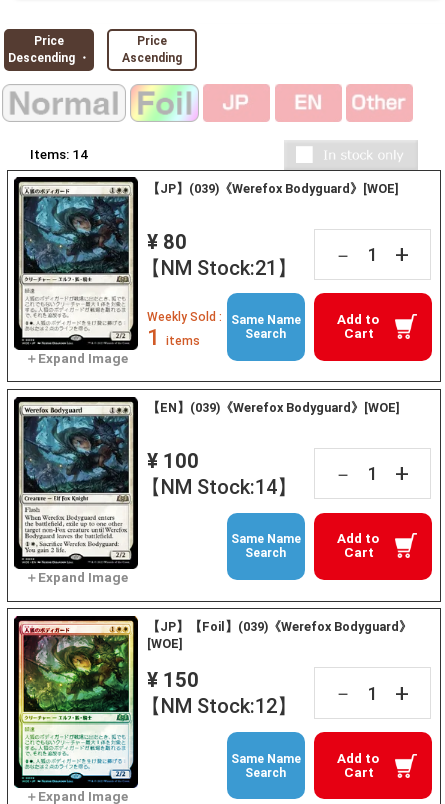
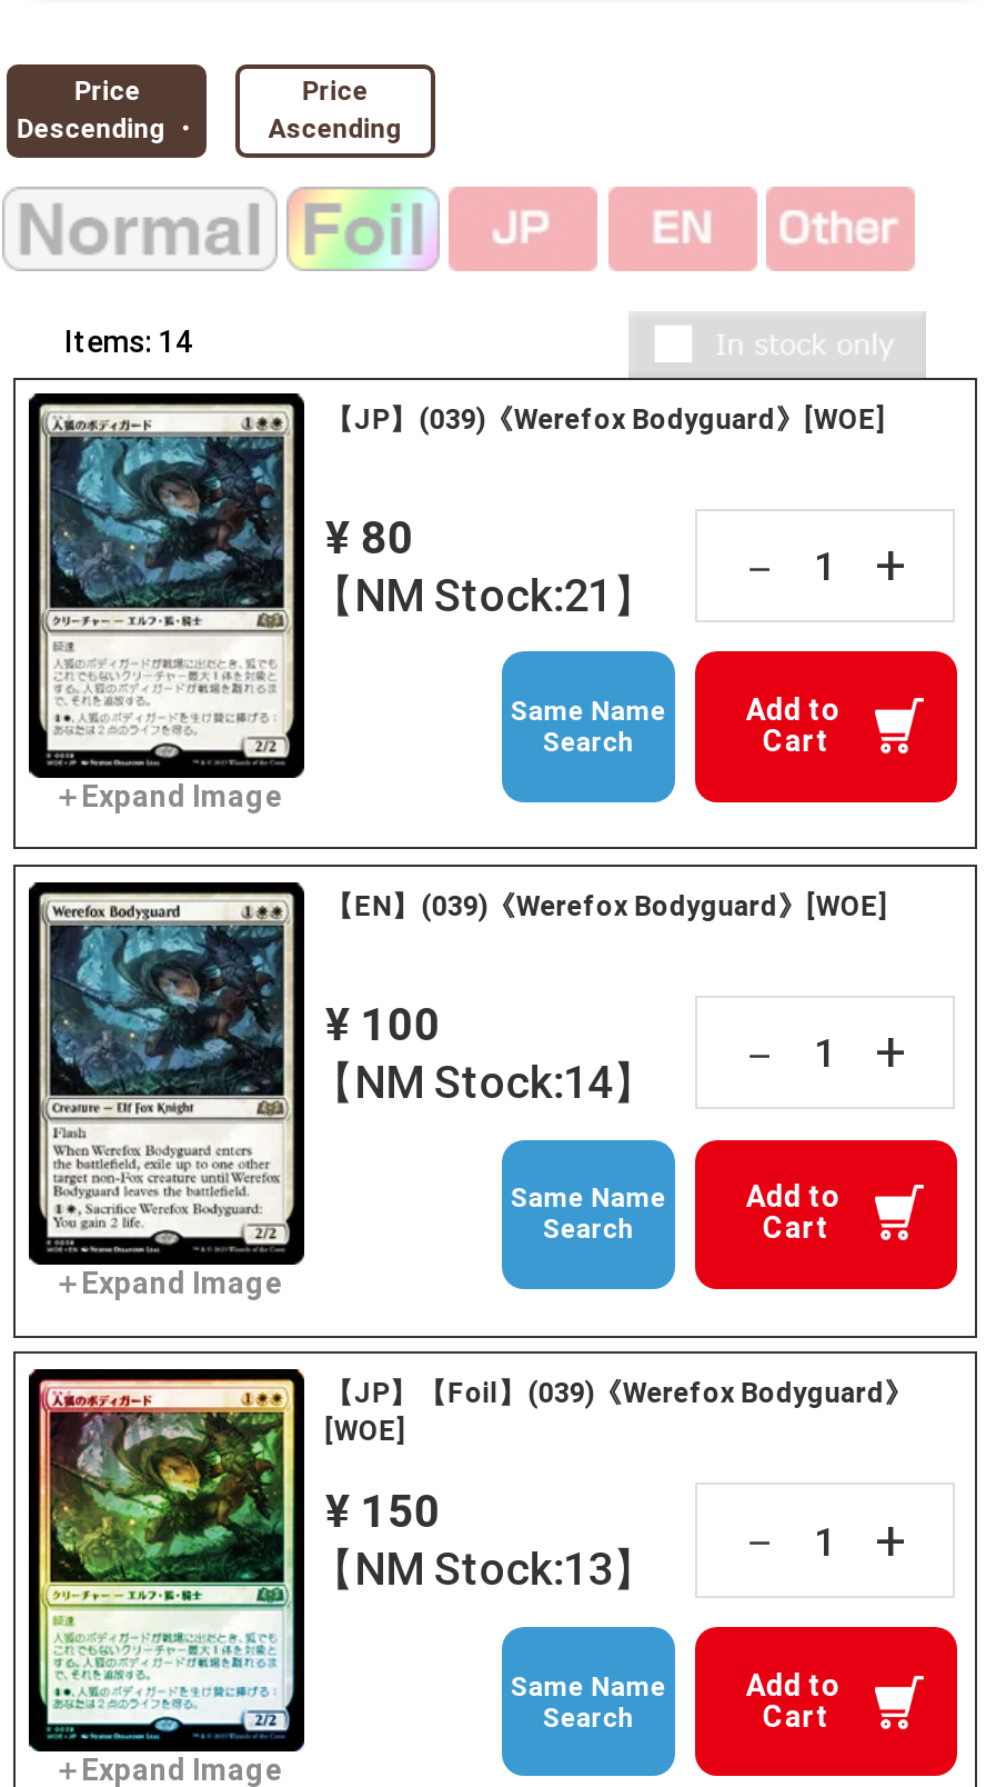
- Weekly Sold :
- 1 items

- 【NM Stock:12】
+ 【NM Stock:13】
